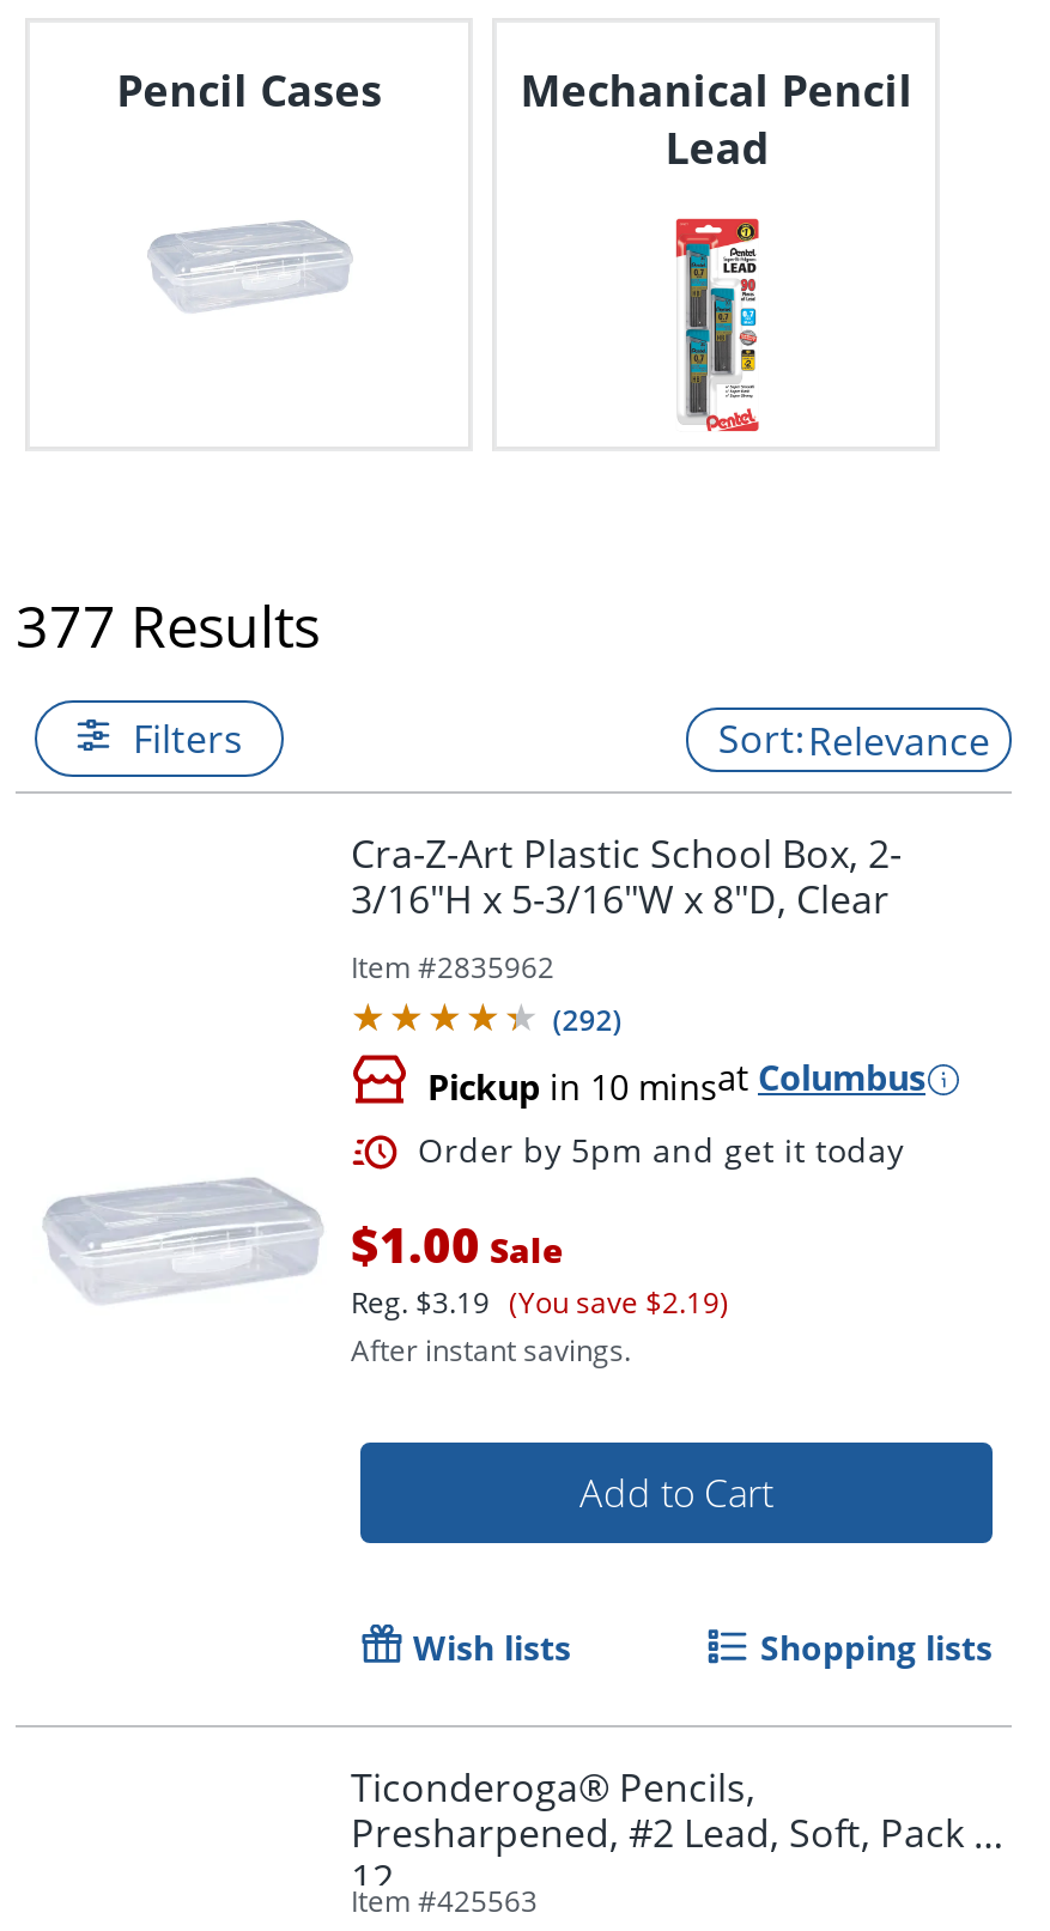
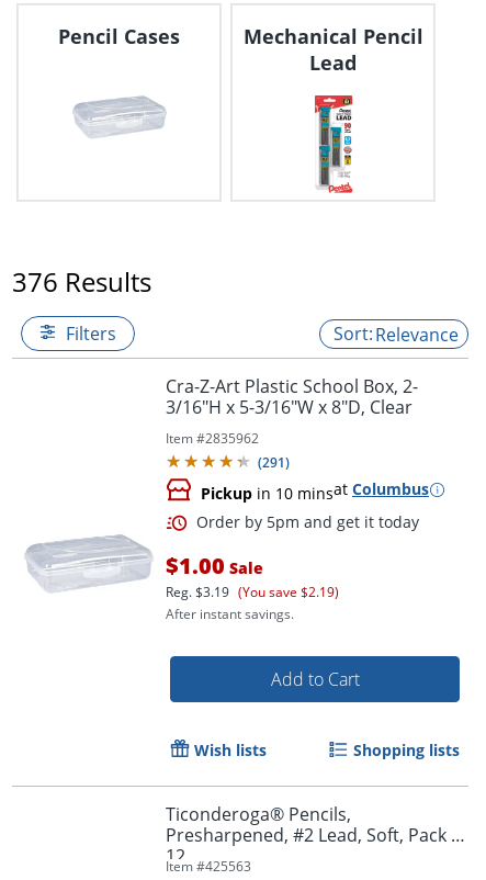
- 377 Results
+ 376 Results

- (292)
+ (291)
